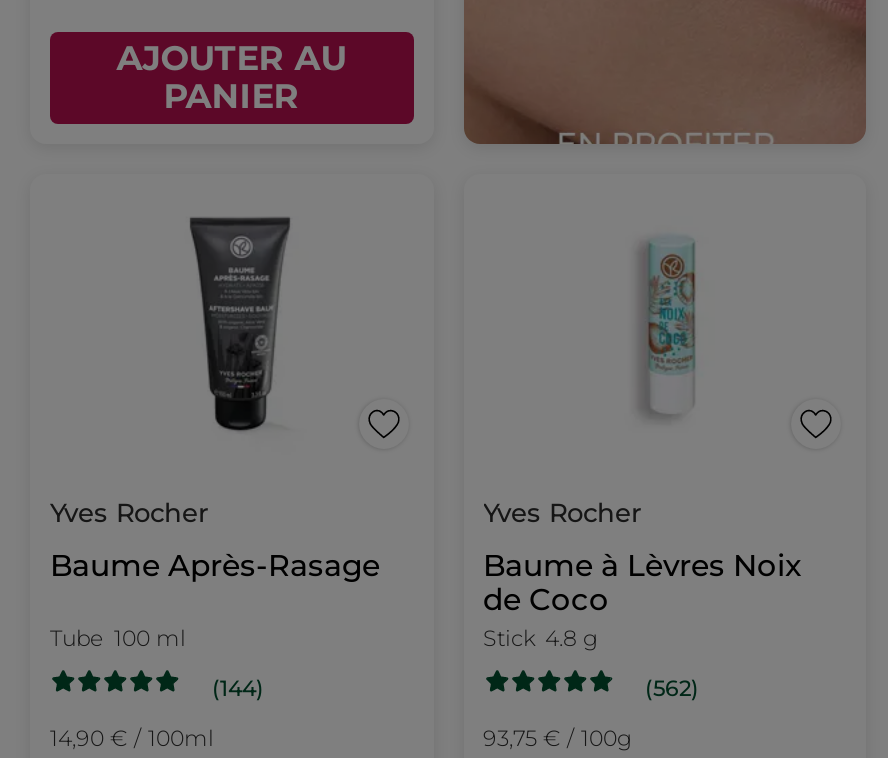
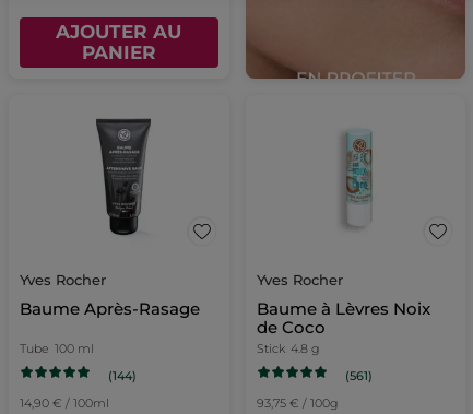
- (562)
+ (561)
